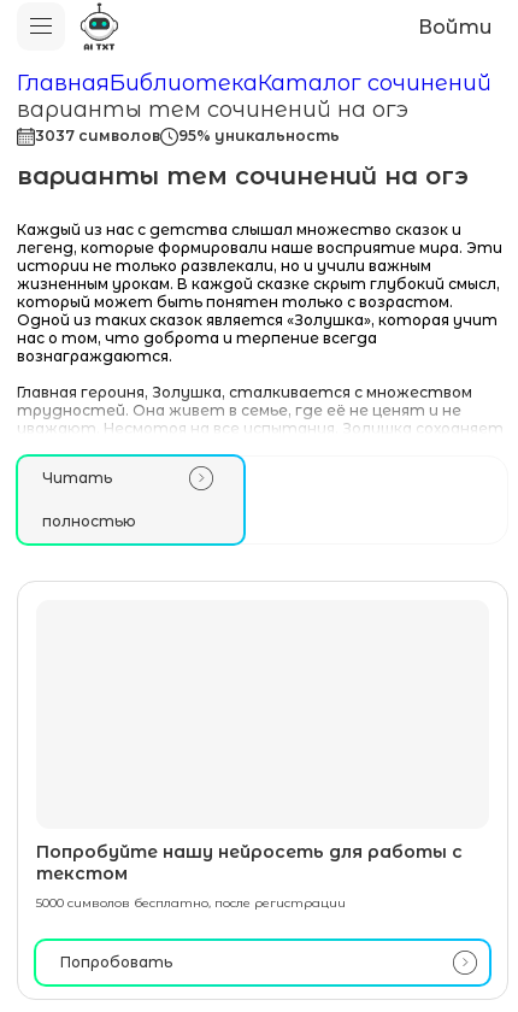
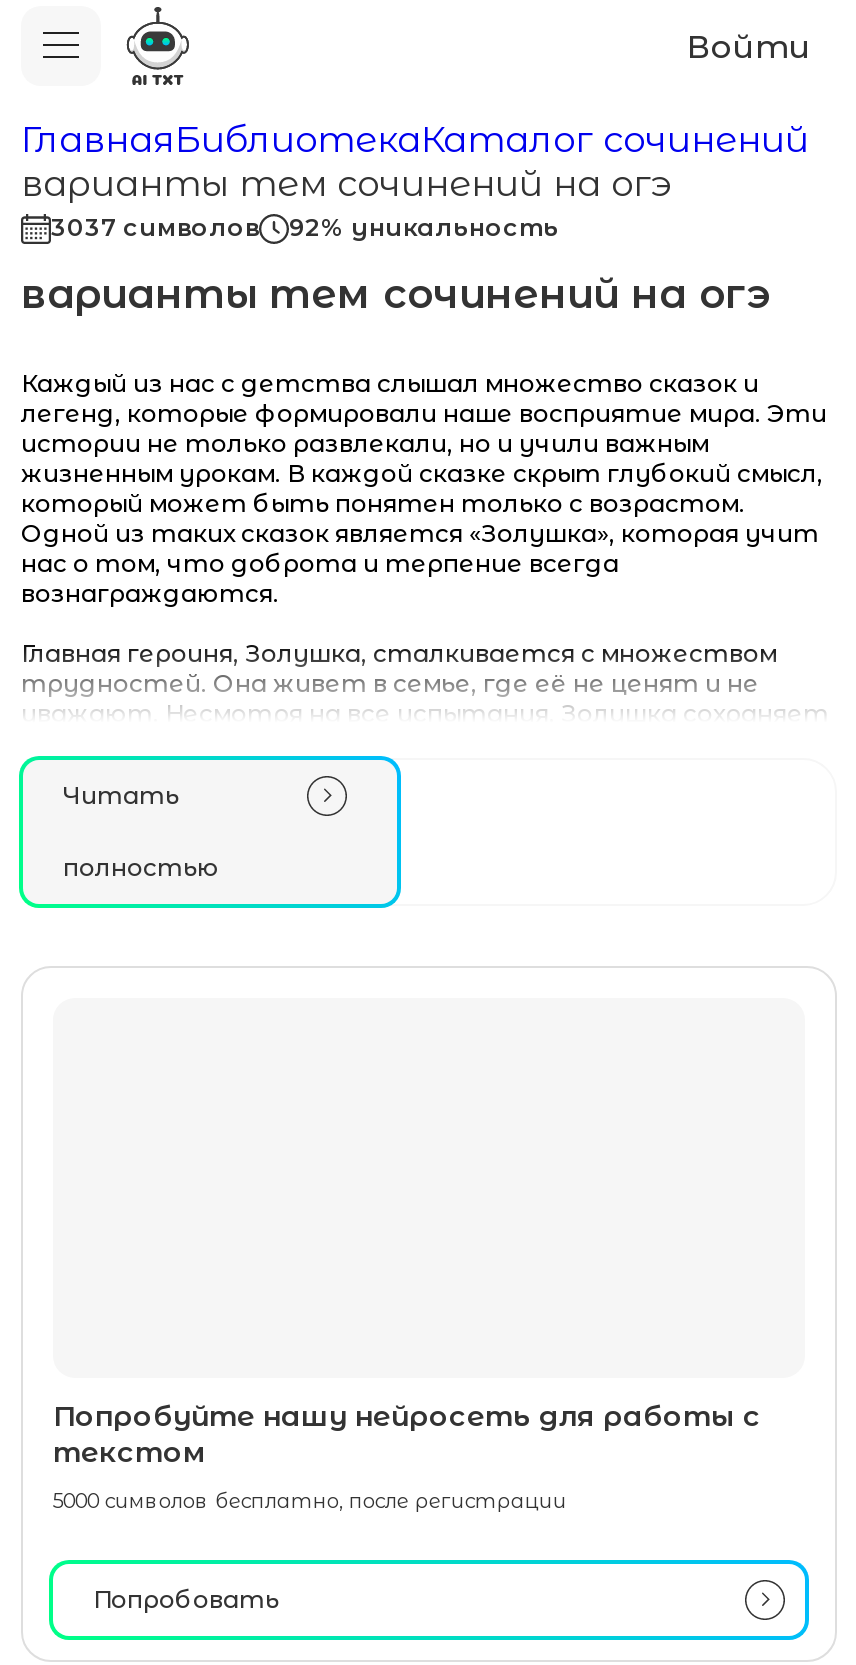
- 95% уникальность
+ 92% уникальность
